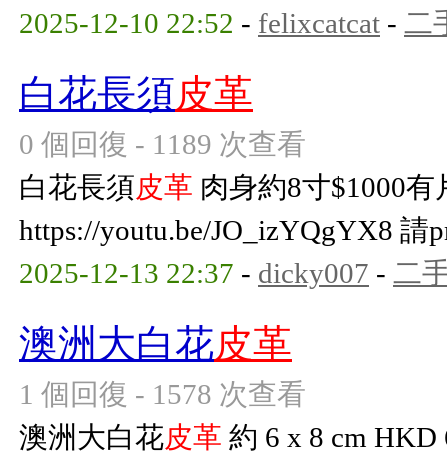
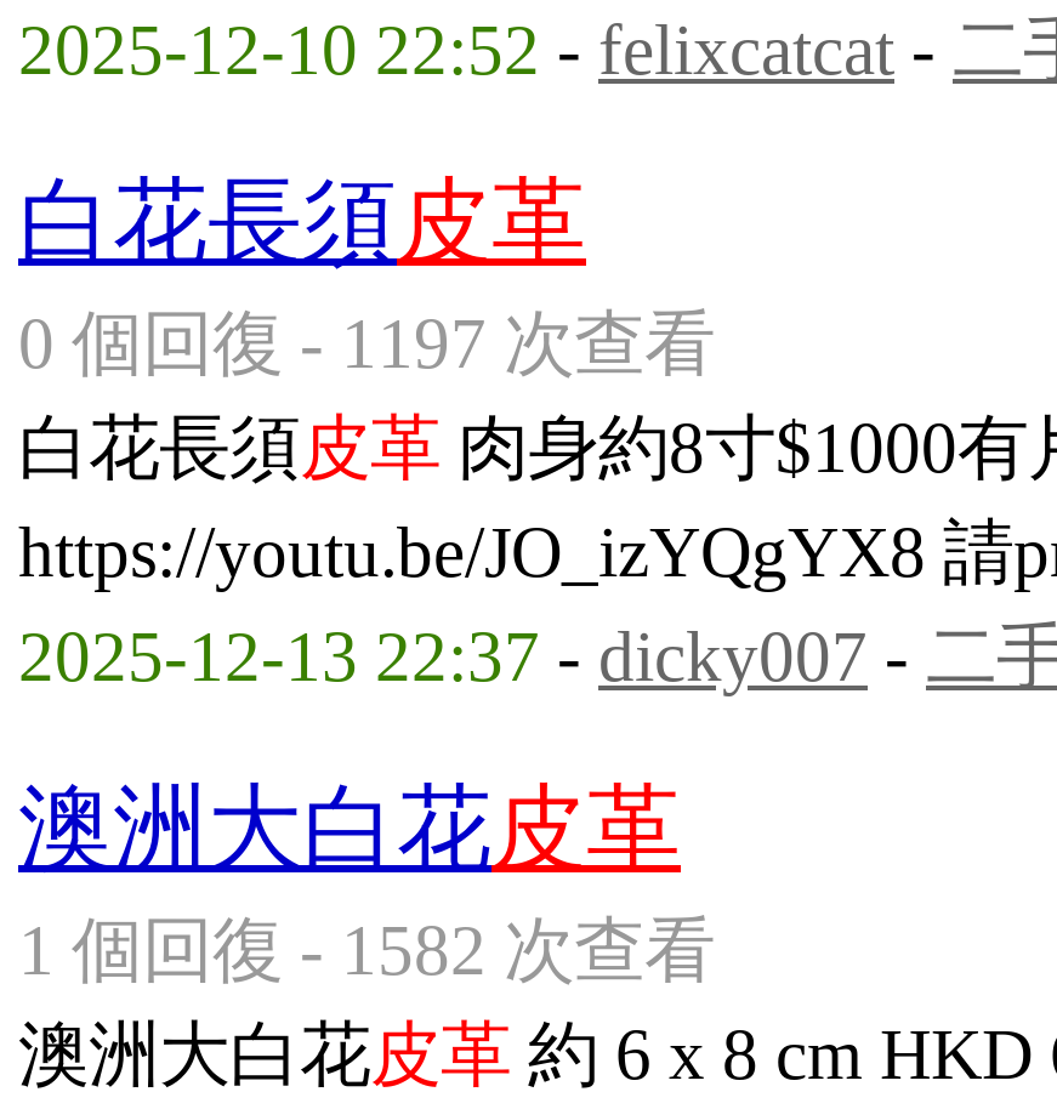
- 0 個回復 - 1189 次查看
+ 0 個回復 - 1197 次查看

- 1 個回復 - 1578 次查看
+ 1 個回復 - 1582 次查看
